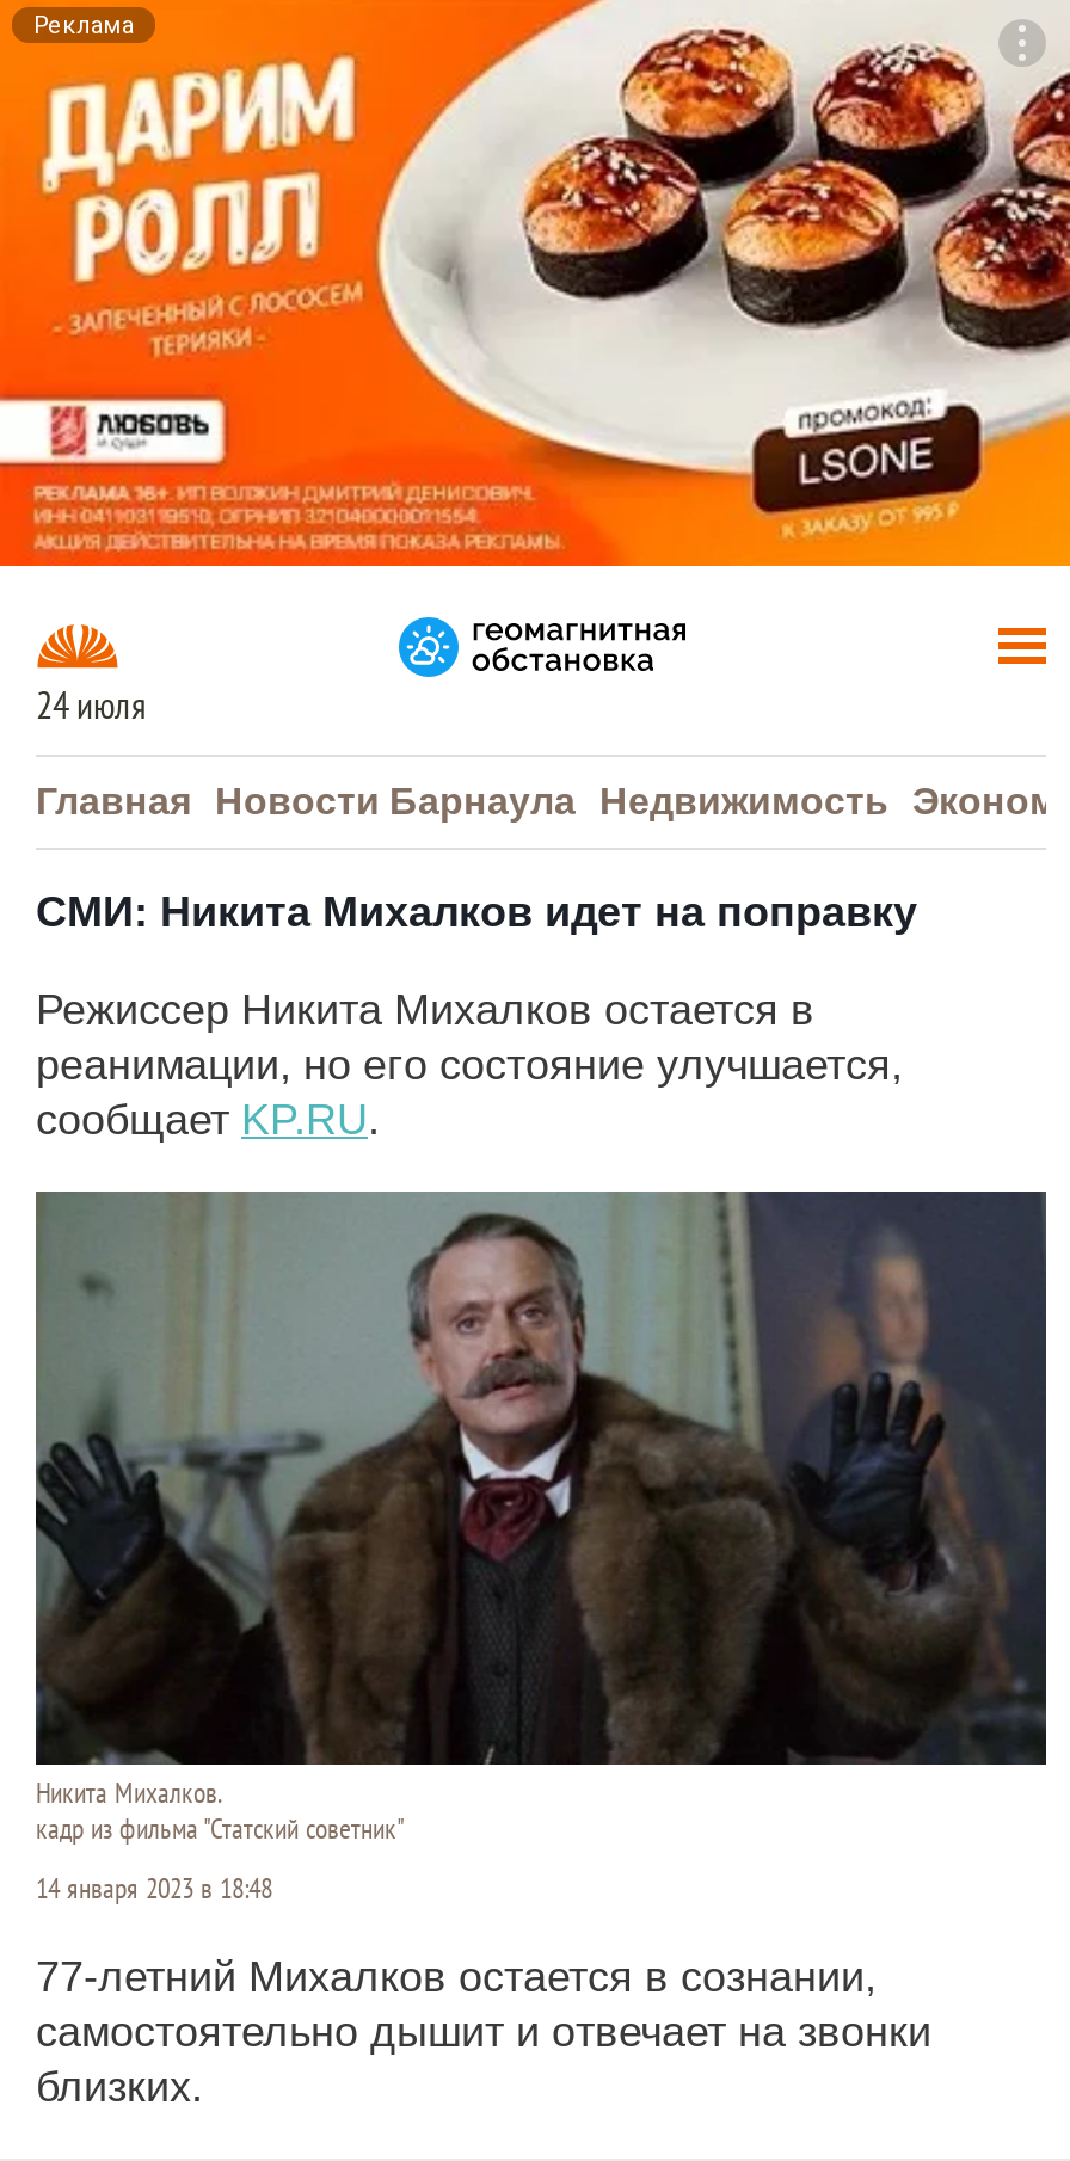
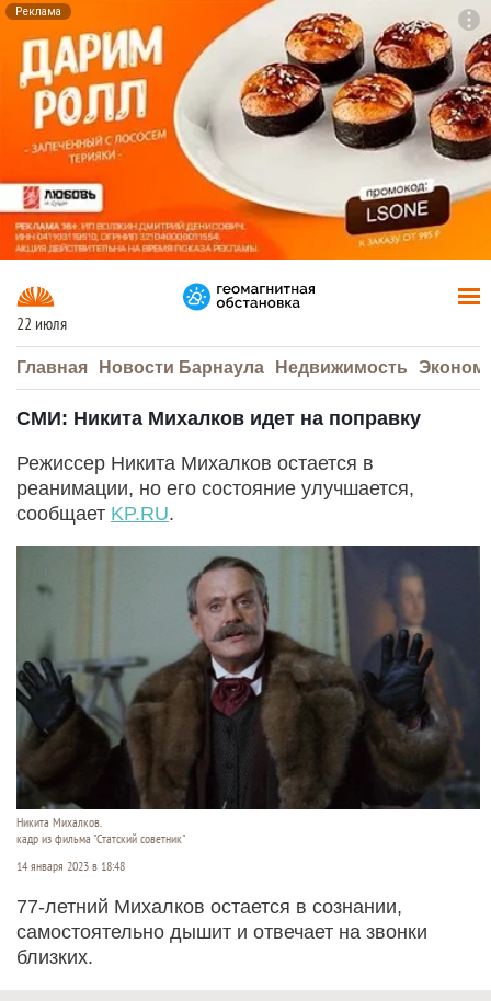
- 24 июля
+ 22 июля
